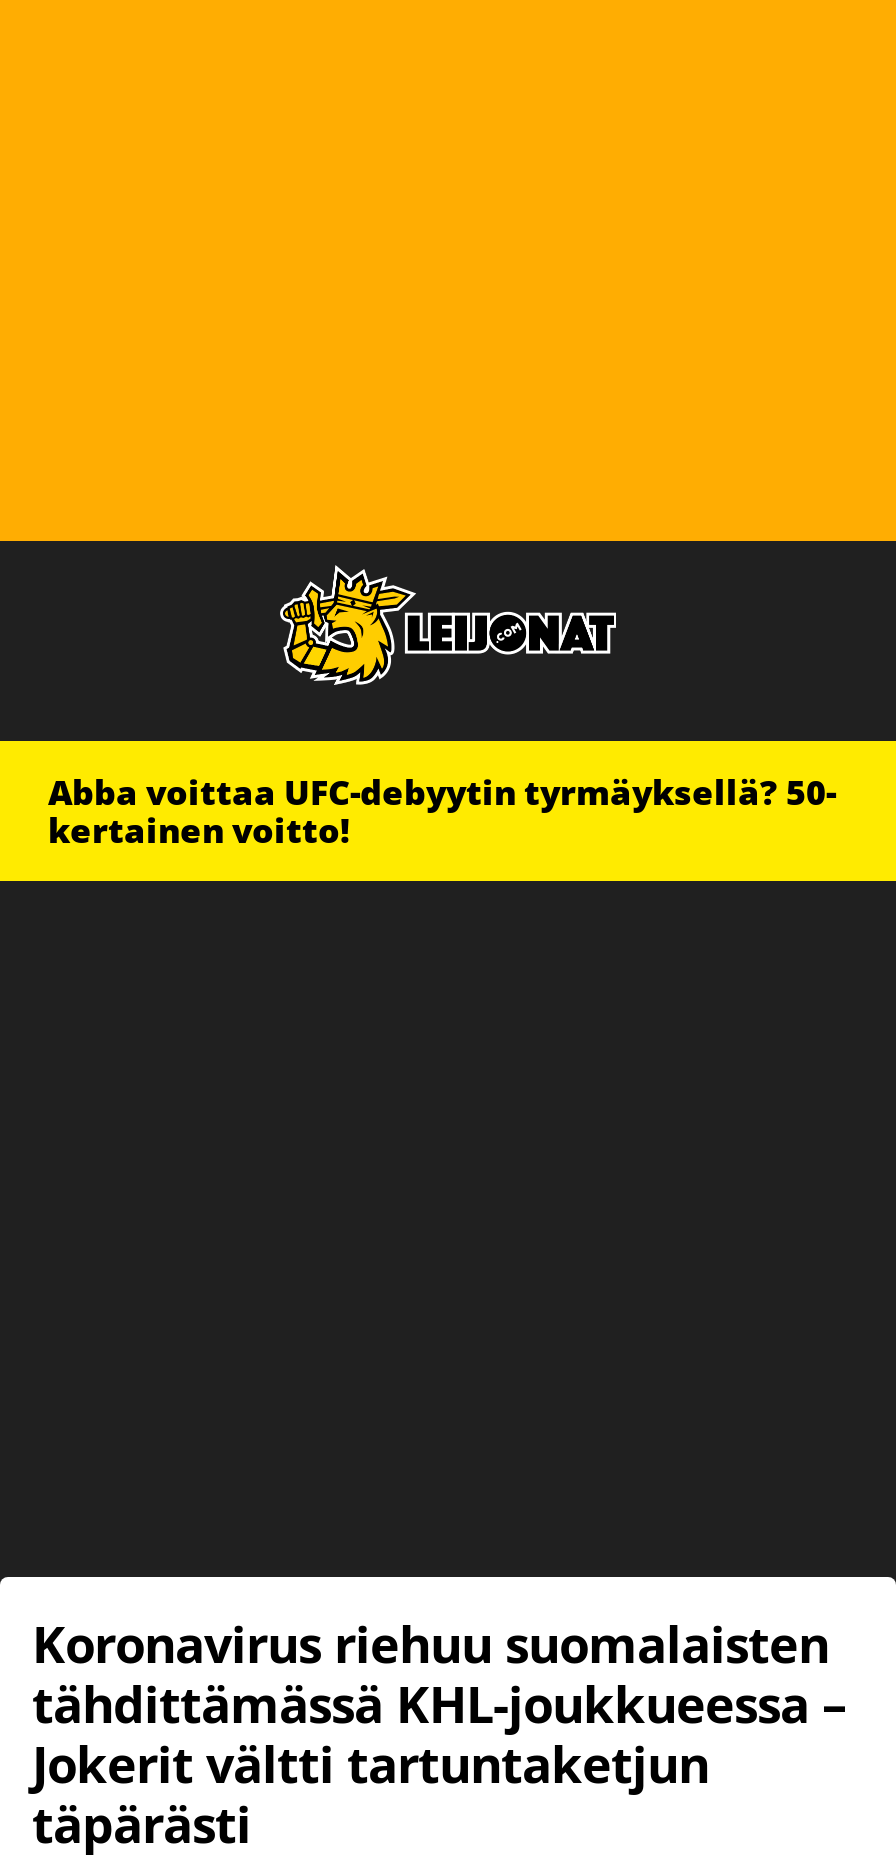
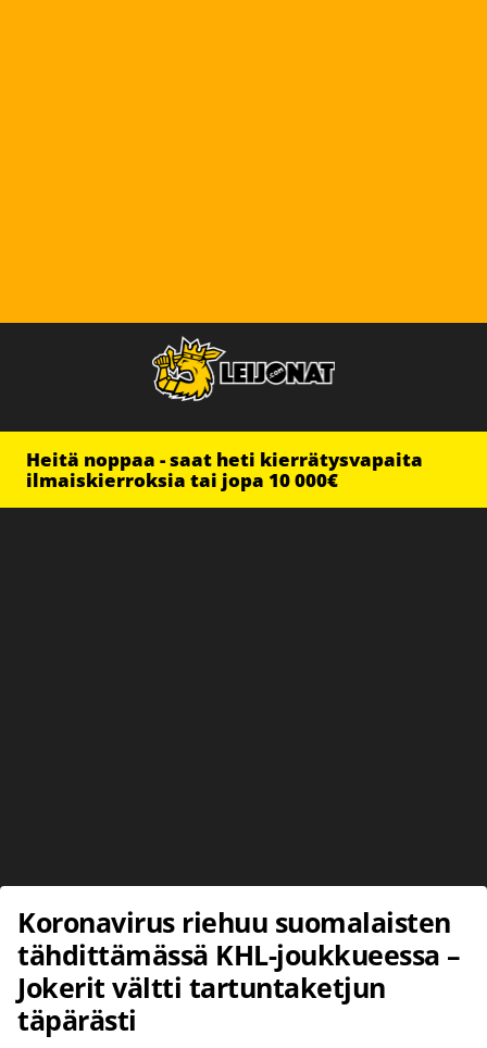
- Abba voittaa UFC-debyytin tyrmäyksellä? 50-
- kertainen voitto!
+ Heitä noppaa - saat heti kierrätysvapaita
+ ilmaiskierroksia tai jopa 10 000€
